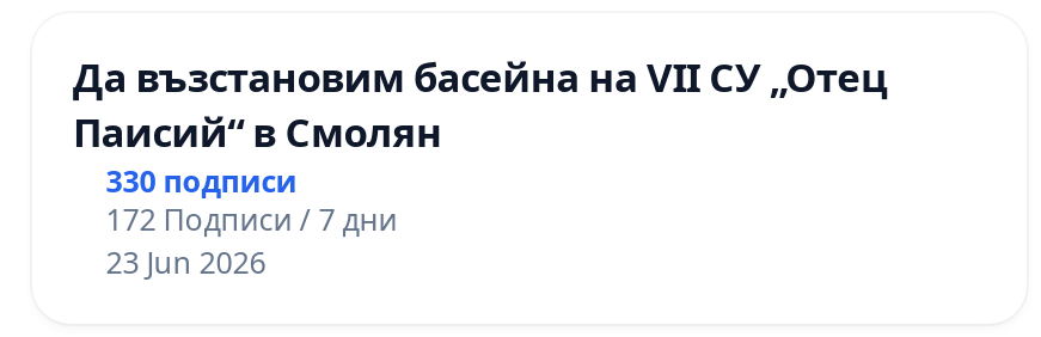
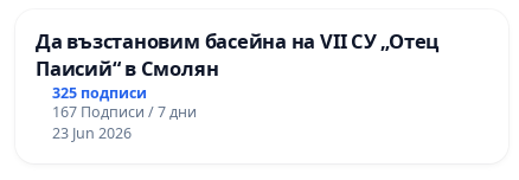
- 330 подписи
+ 325 подписи

- 172 Подписи / 7 дни
+ 167 Подписи / 7 дни
